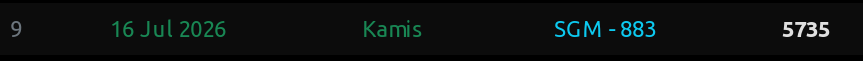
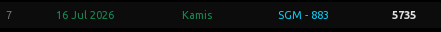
- 9
+ 7
